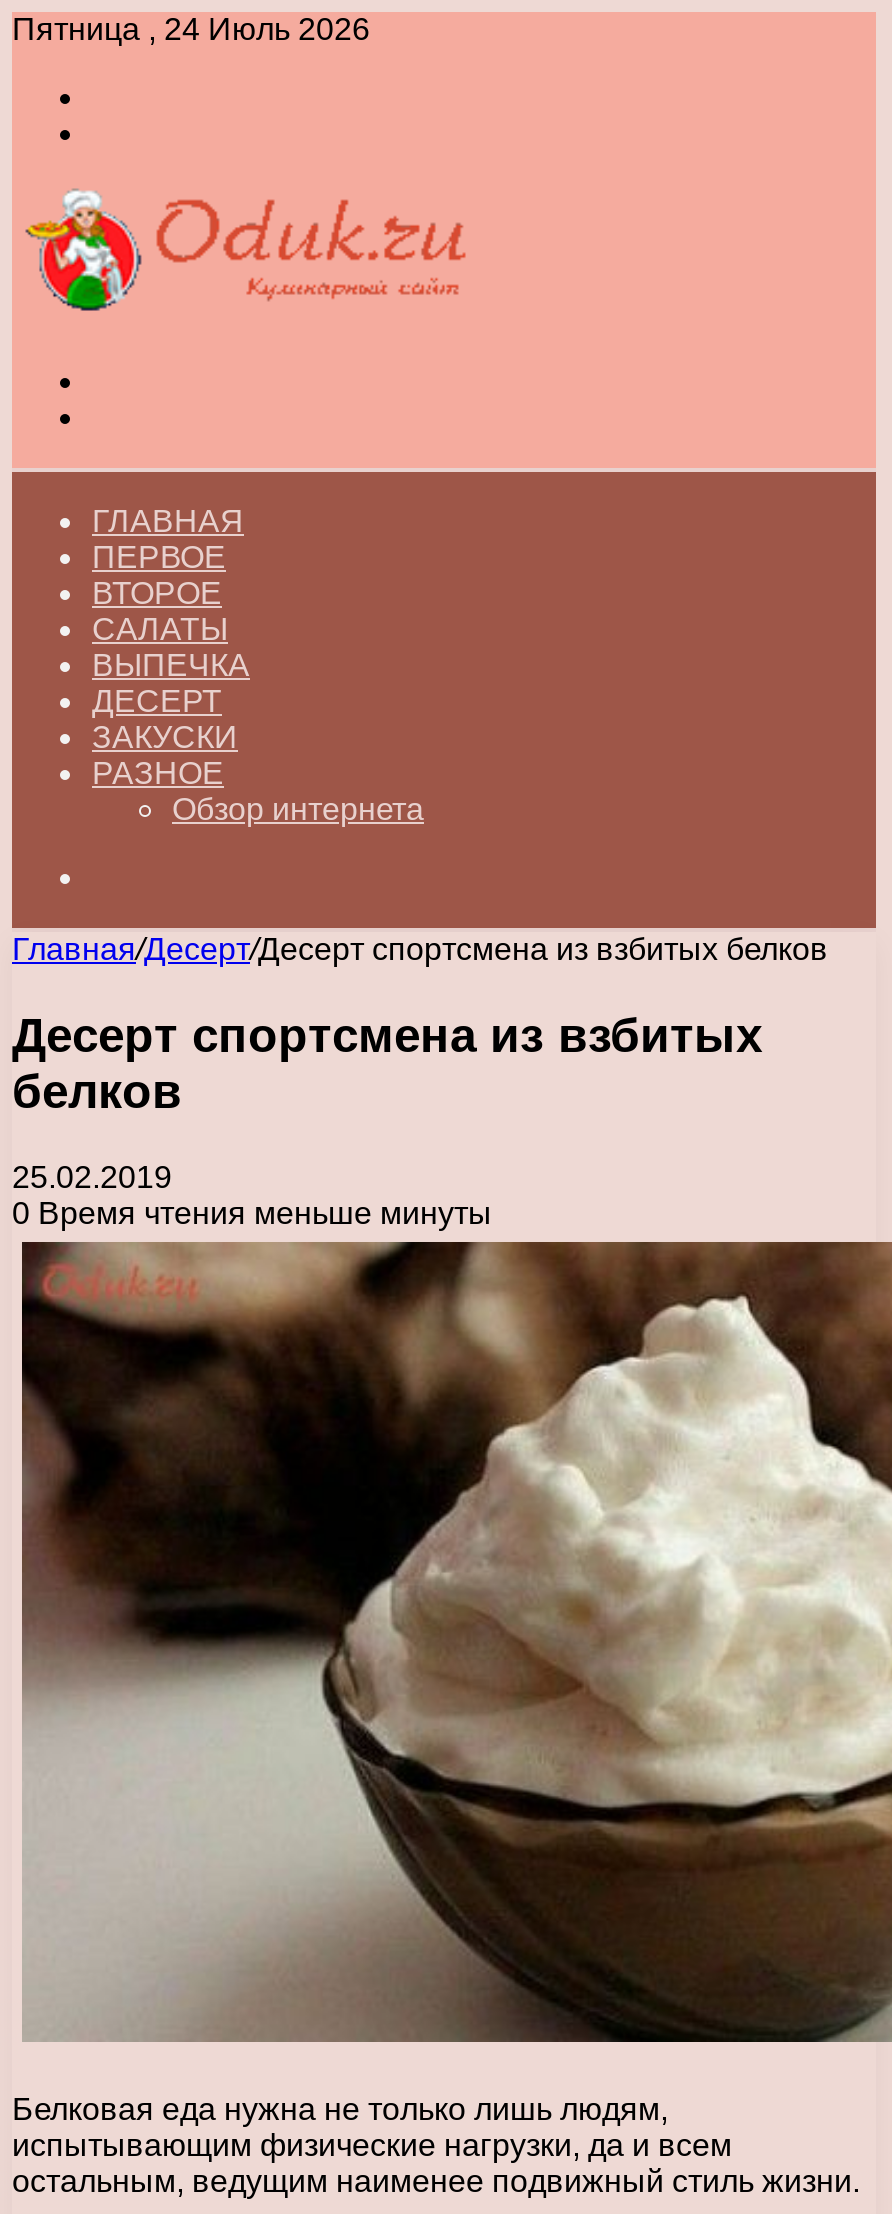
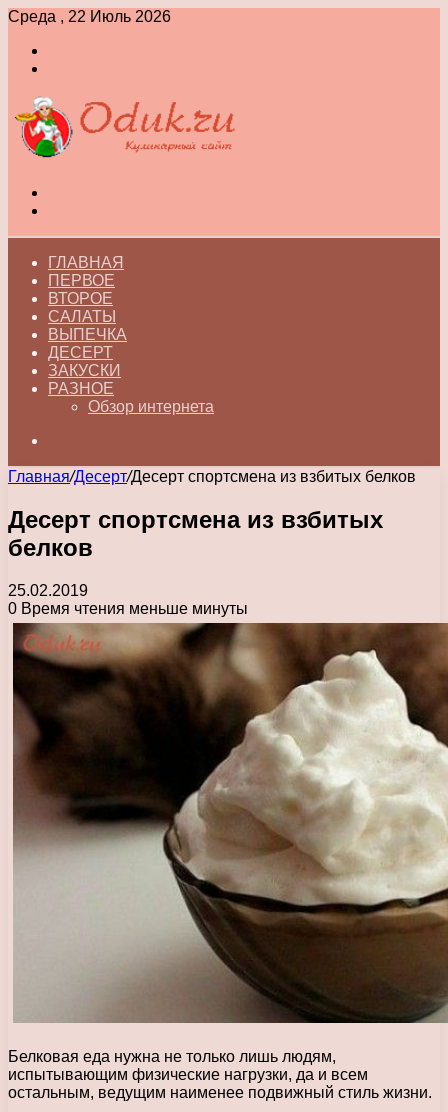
- Пятница , 24 Июль 2026
+ Среда , 22 Июль 2026
